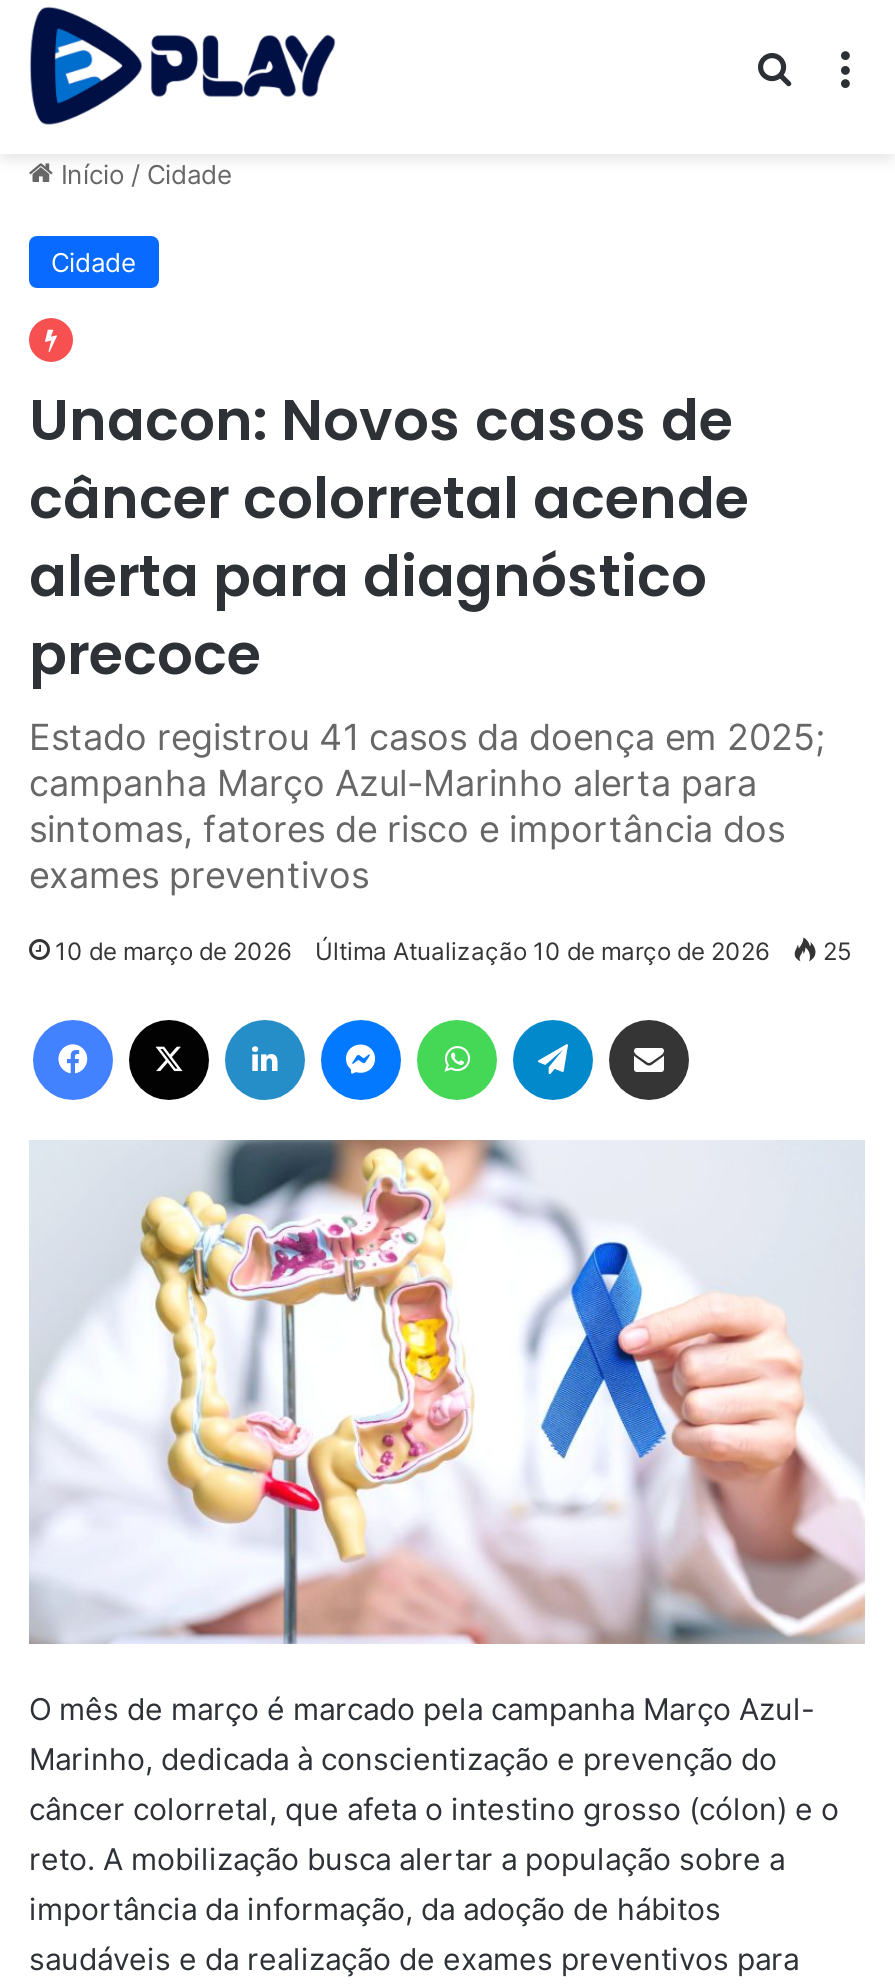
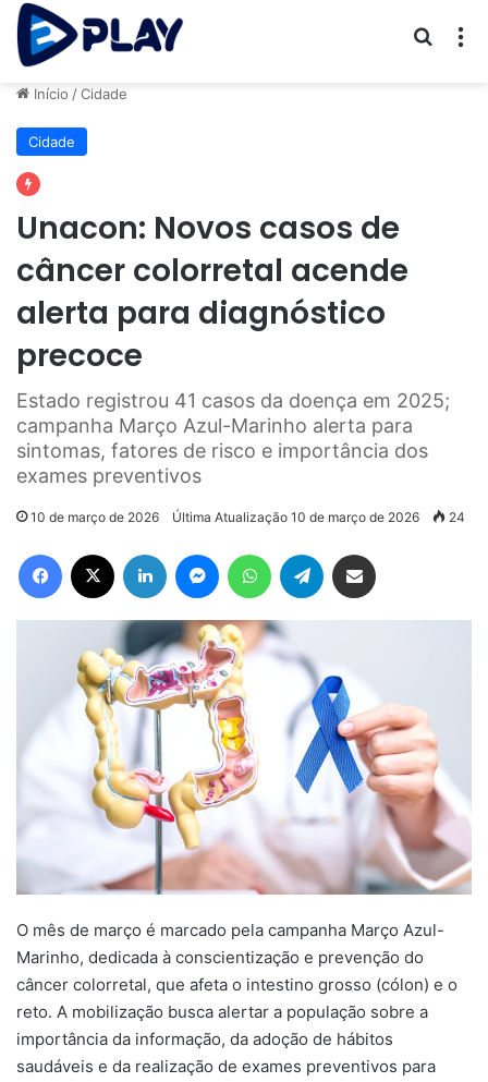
- 10 de março de 2026 Última Atualização 10 de março de 2026 25
+ 10 de março de 2026 Última Atualização 10 de março de 2026 24
